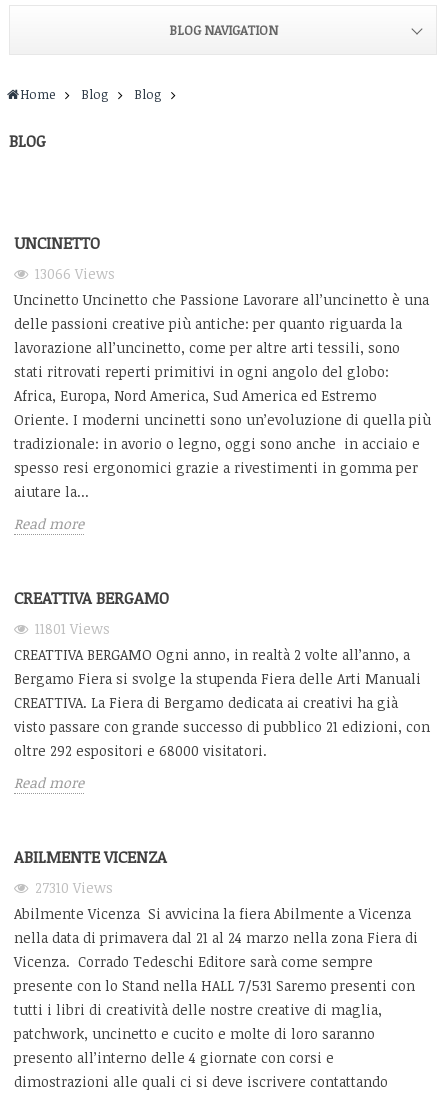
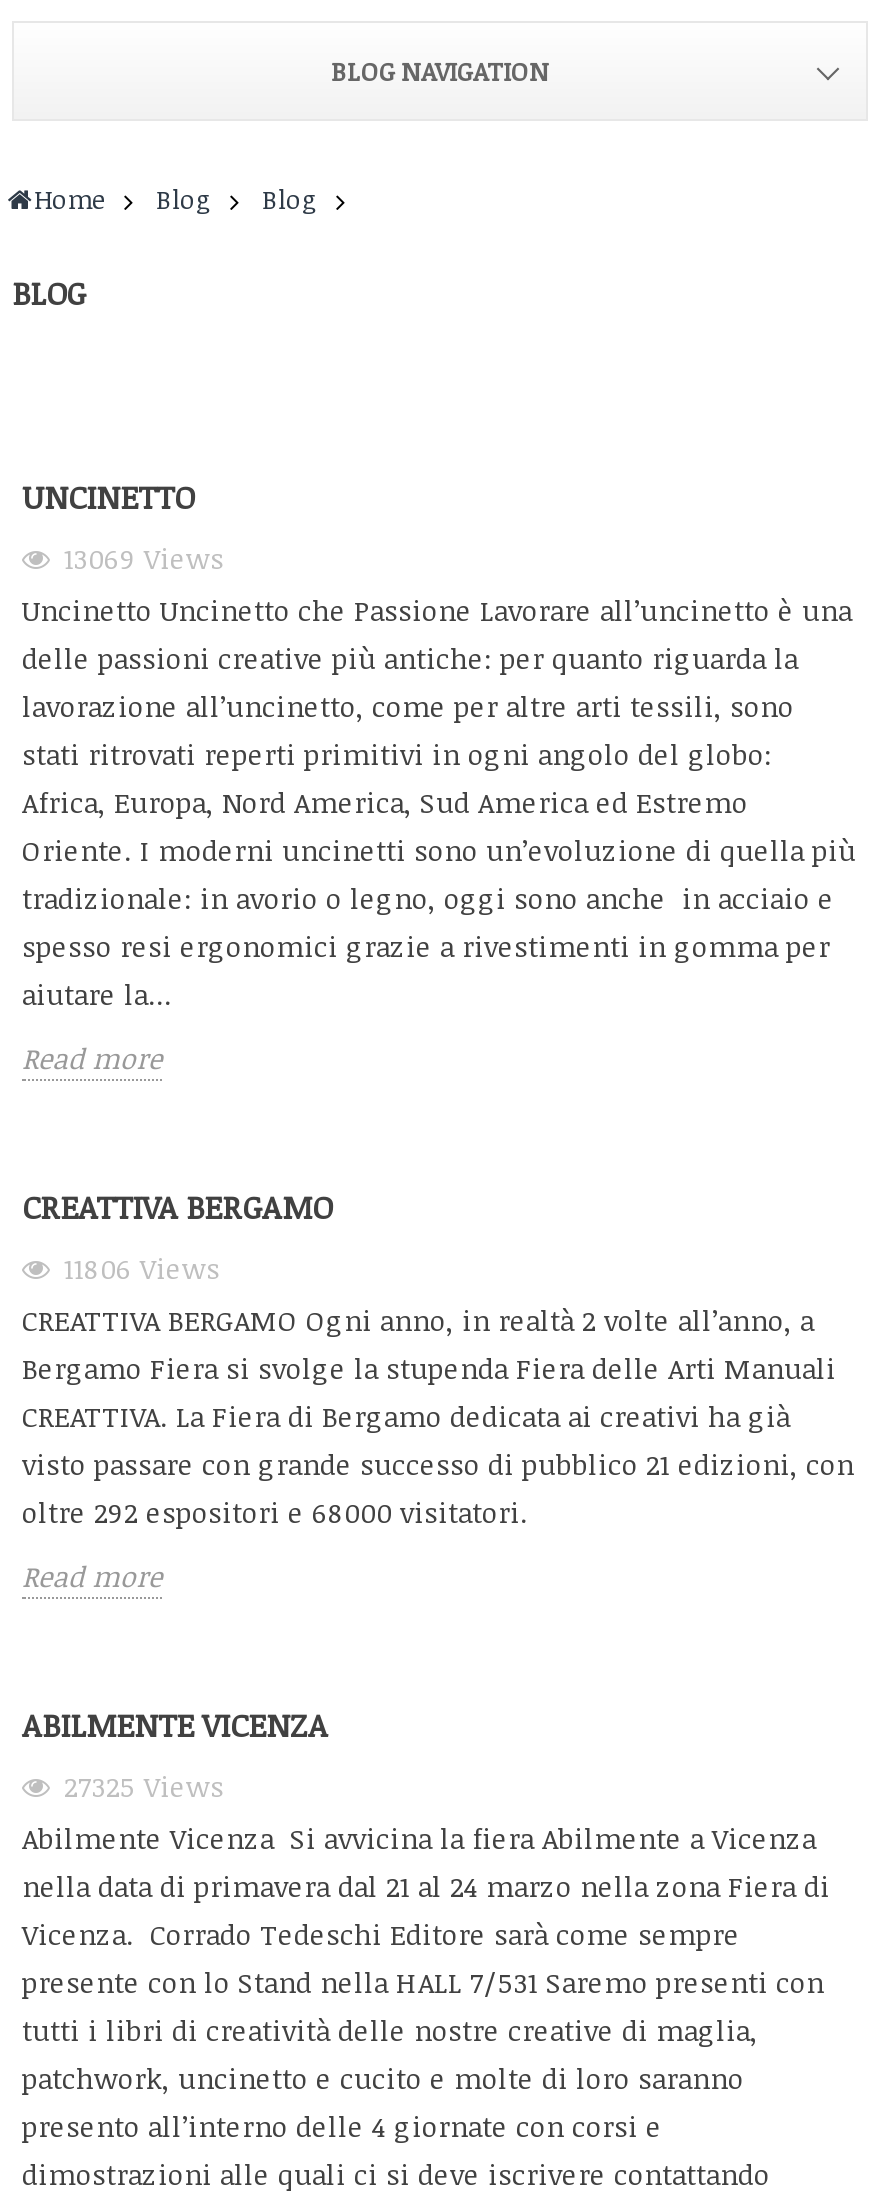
- 13066 Views
+ 13069 Views

- 11801 Views
+ 11806 Views

- 27310 Views
+ 27325 Views
